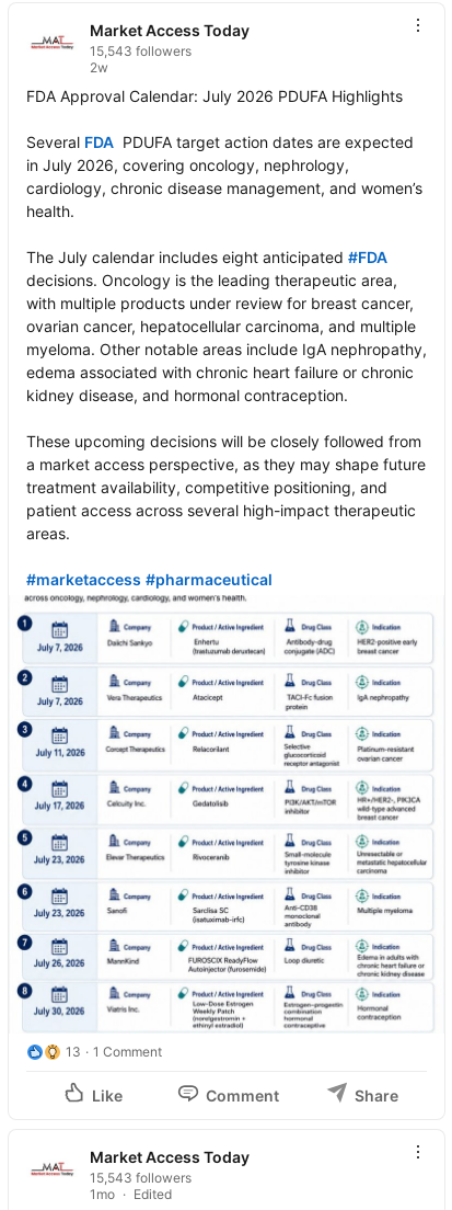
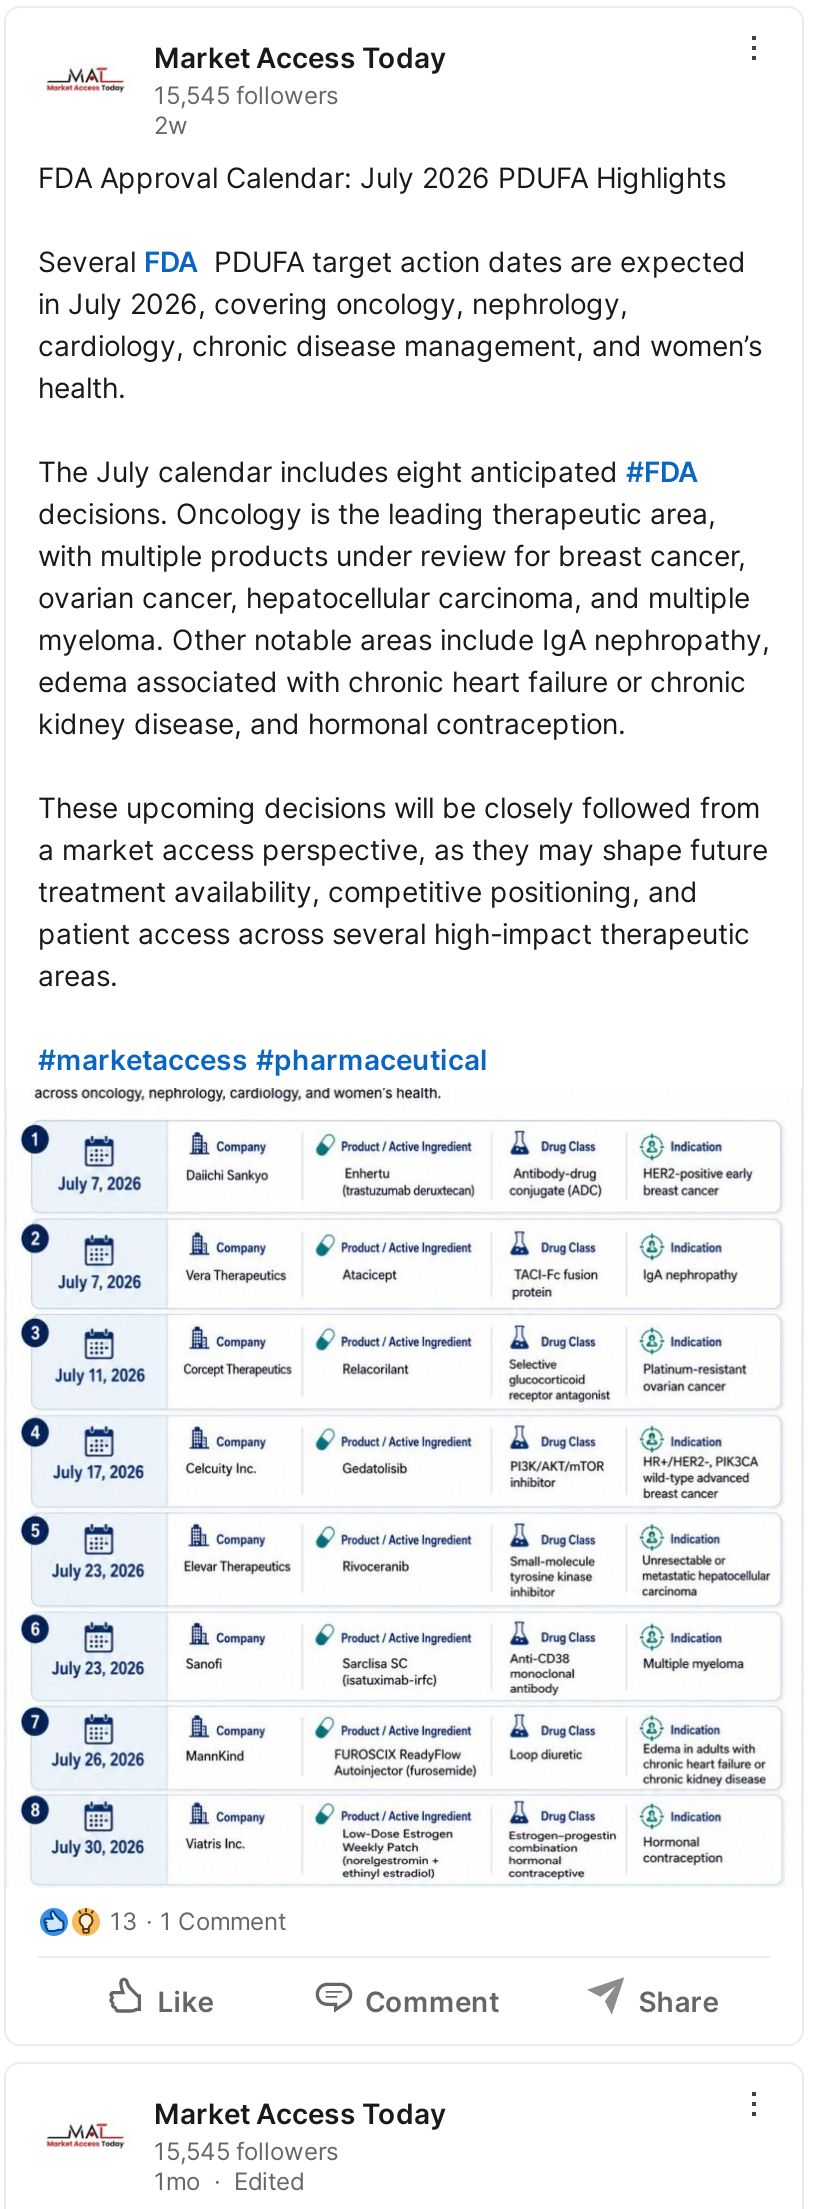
- 15,543 followers
+ 15,545 followers

- 15,543 followers
+ 15,545 followers
